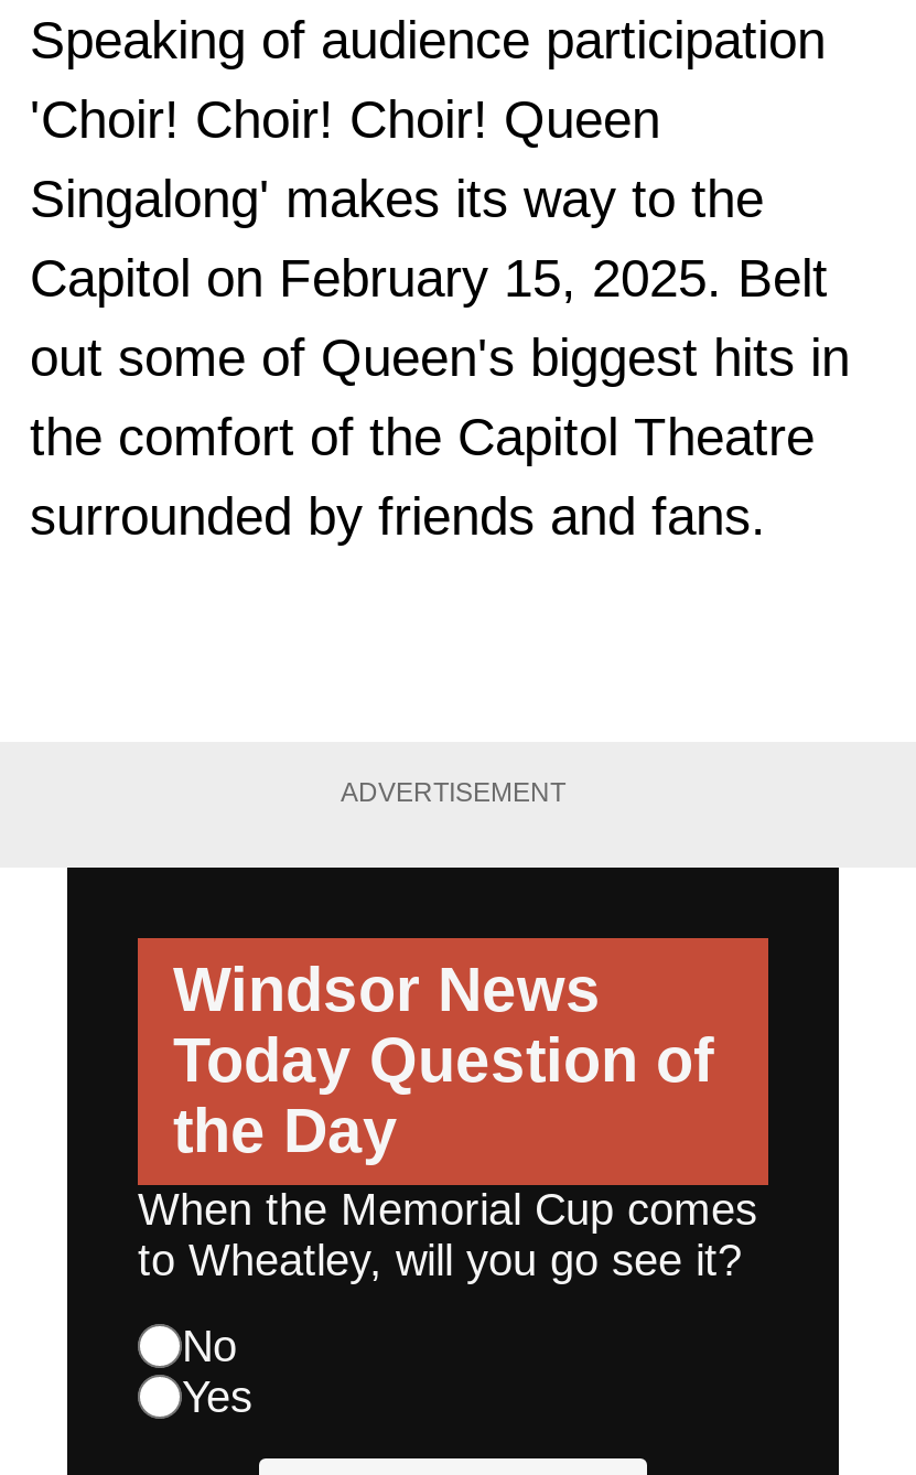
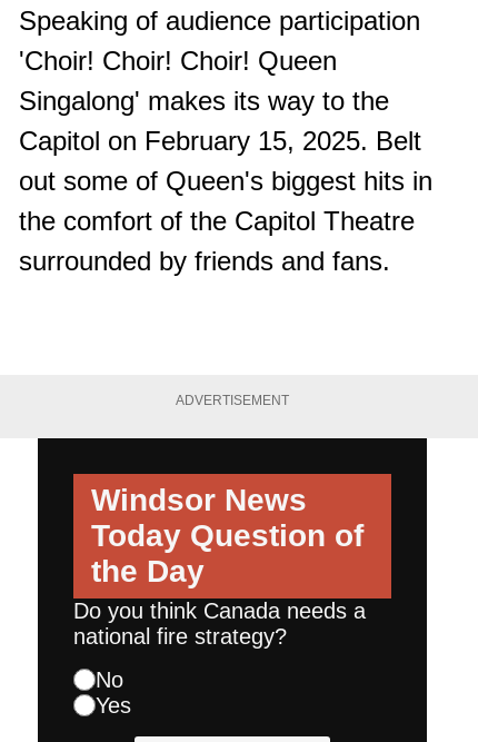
- When the Memorial Cup comes
- to Wheatley, will you go see it?
+ Do you think Canada needs a
+ national fire strategy?
